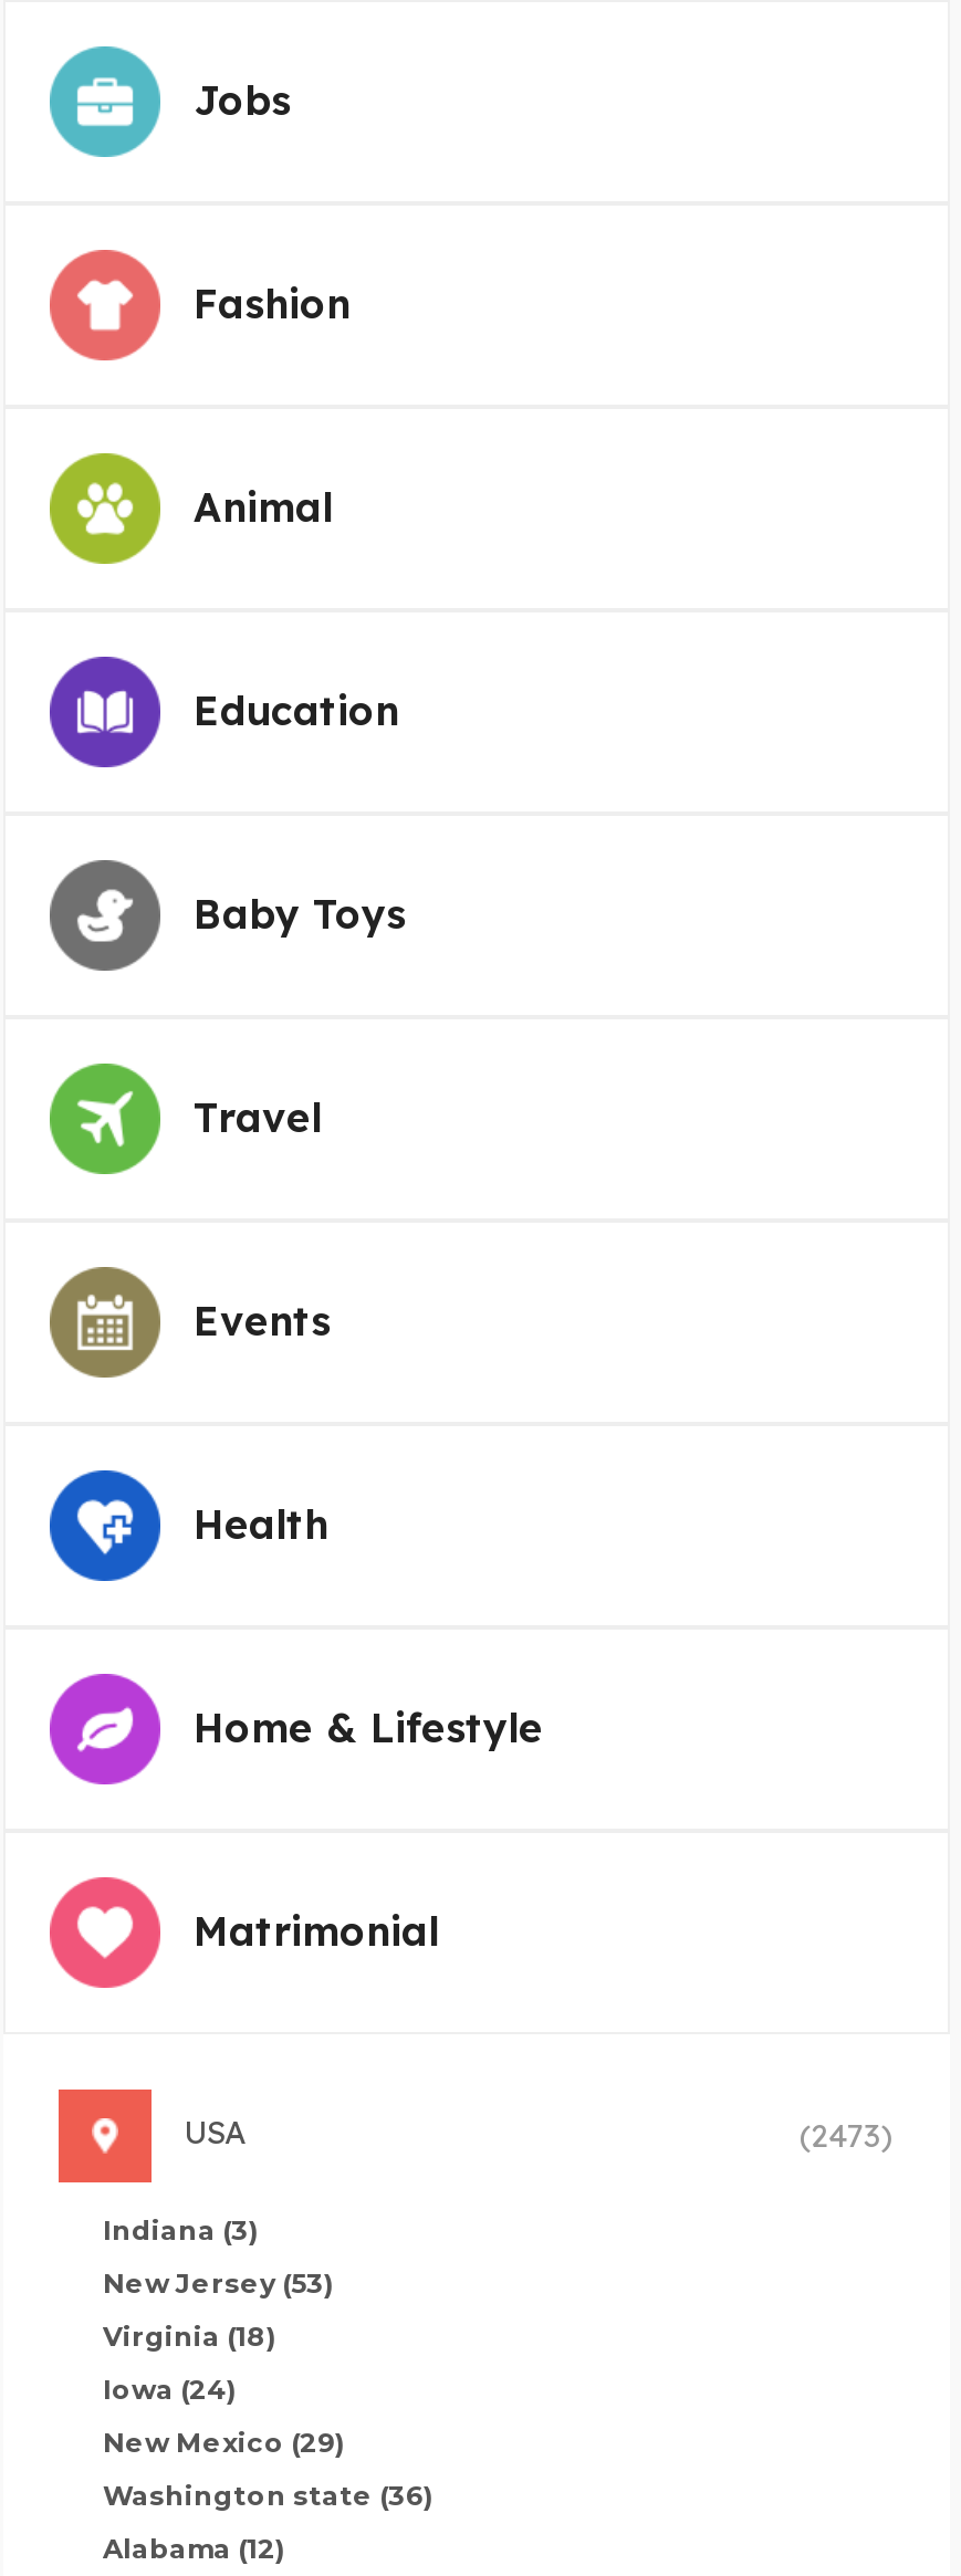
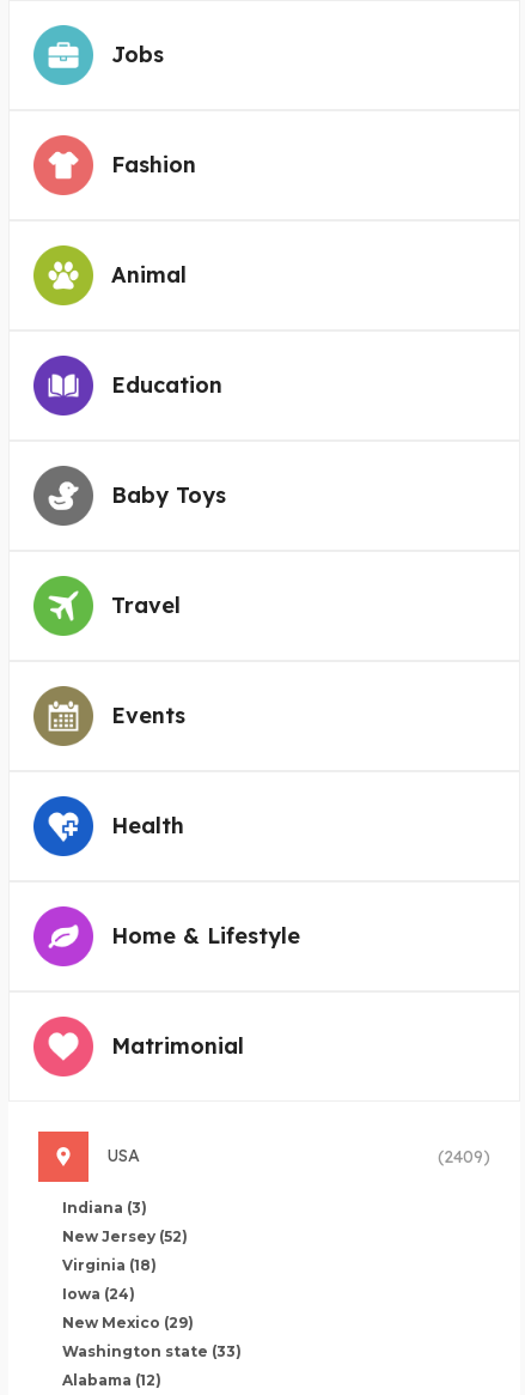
- (2473)
+ (2409)

- New Jersey (53)
+ New Jersey (52)

- Washington state (36)
+ Washington state (33)
